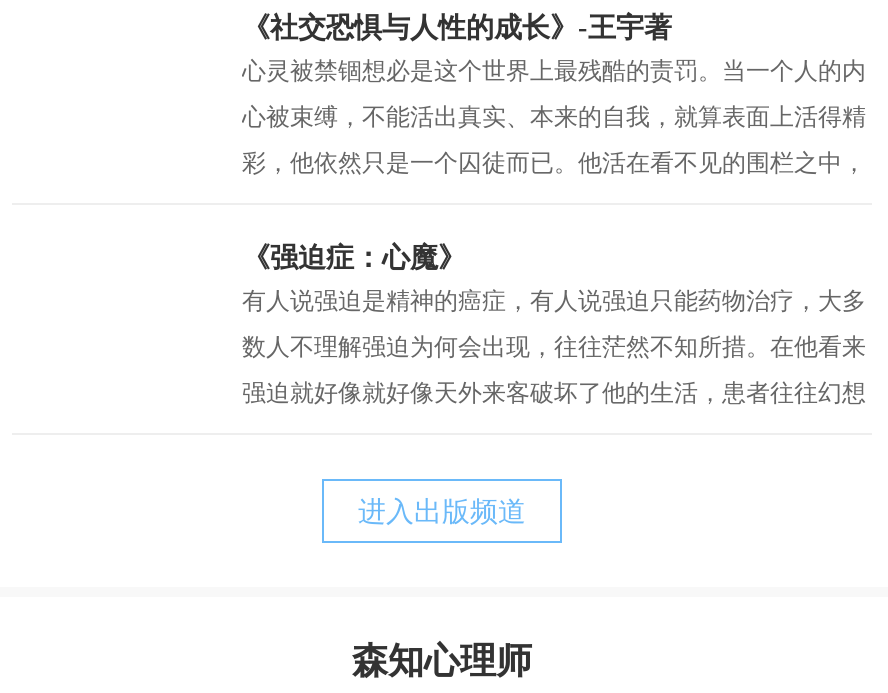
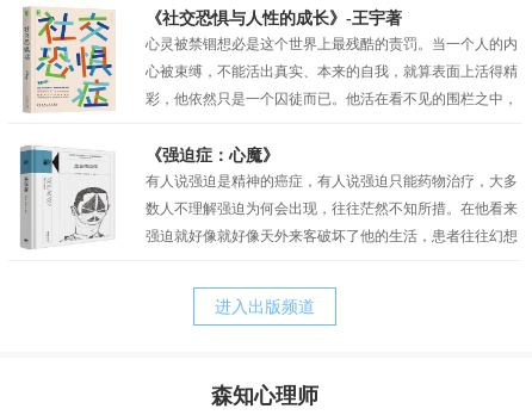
+ [image]

+ [image]
